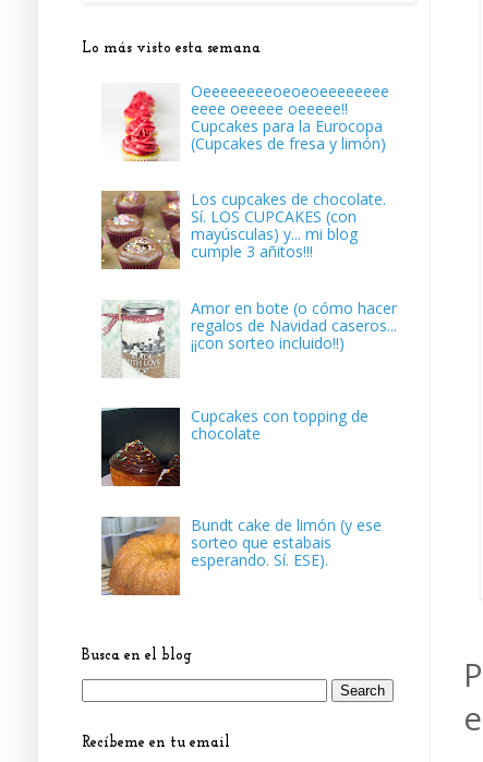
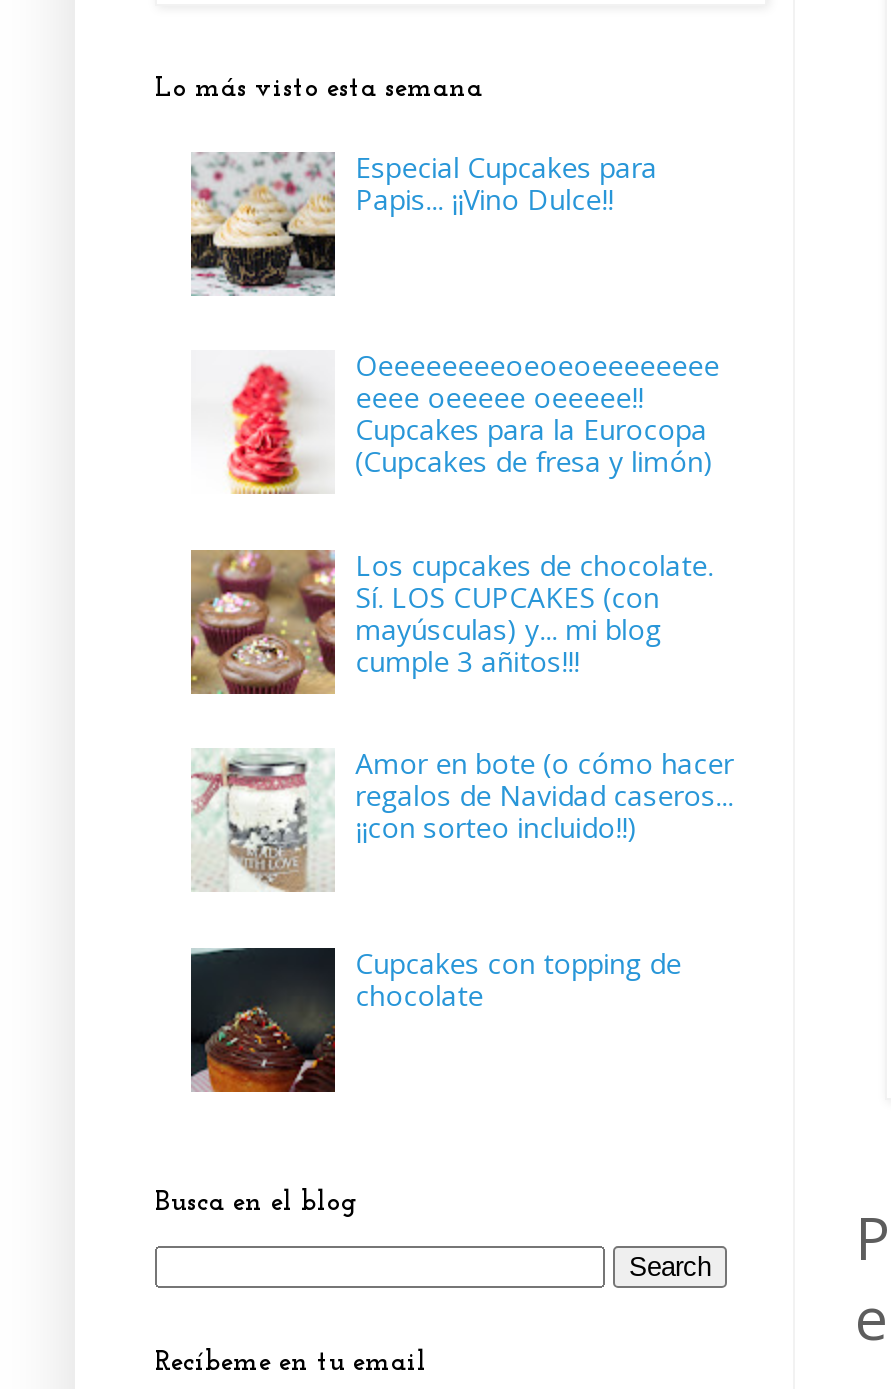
+ [image]
+ Especial Cupcakes para
+ Papis... ¡¡Vino Dulce!!

moved down: [image] | Oeeeeeeeeoeoeoeeeeeeee | eeee oeeeee oeeeee!! | ... | Cupcakes con topping de | chocolate

moved down: [image]

- [image]
- Bundt cake de limón (y ese
- sorteo que estabais
- esperando. Sí. ESE).
